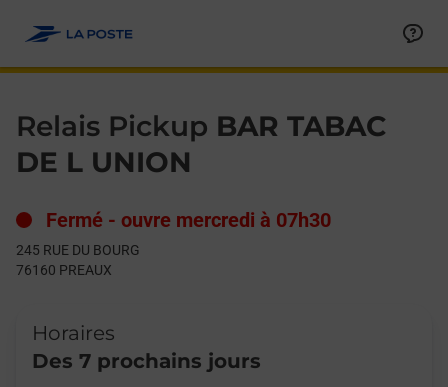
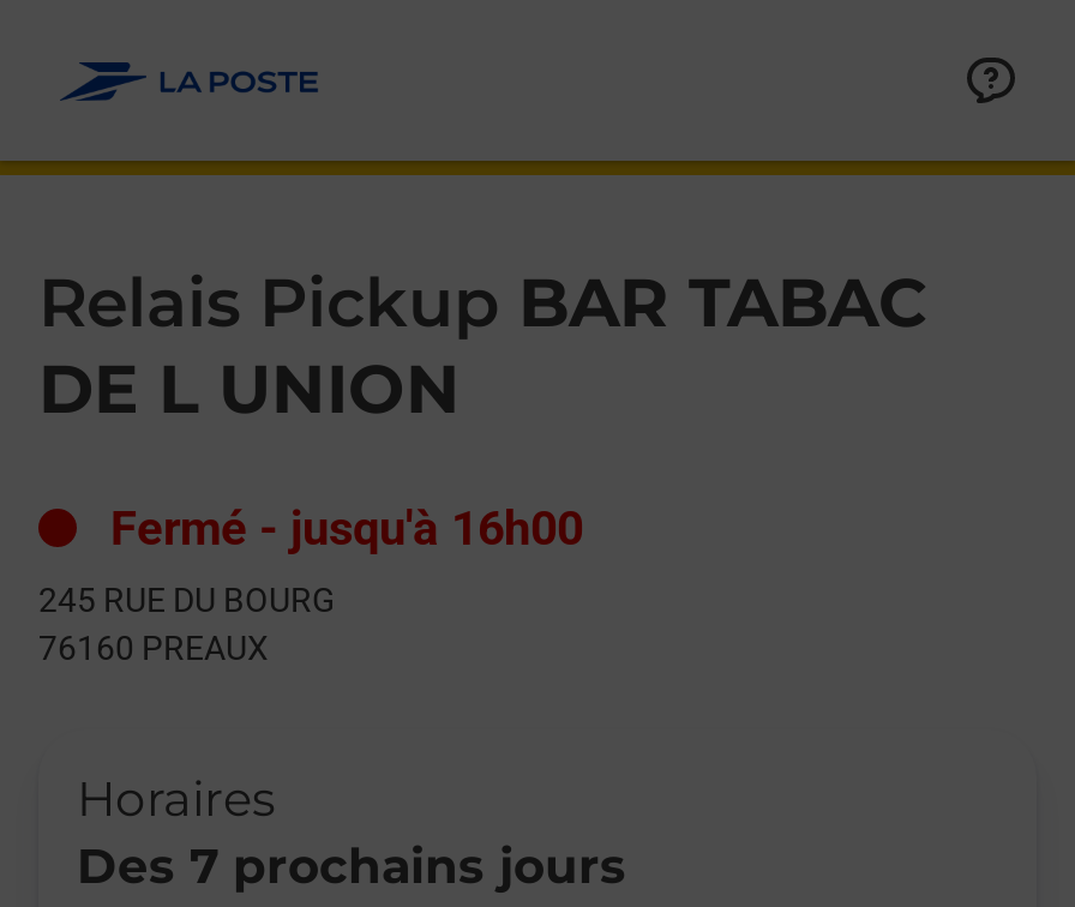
- Fermé - ouvre mercredi à 07h30
+ Fermé - jusqu'à 16h00
